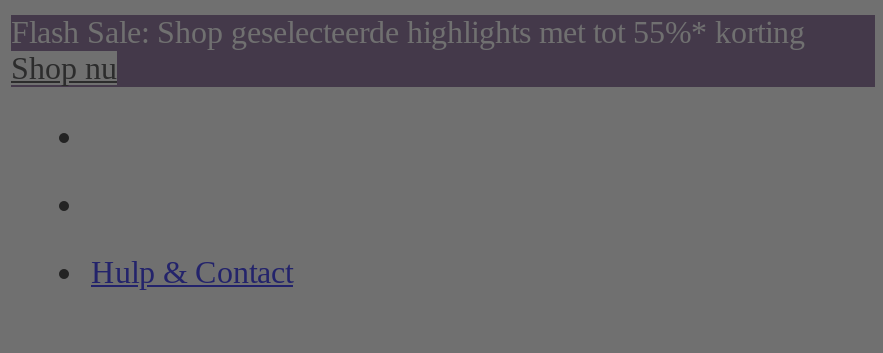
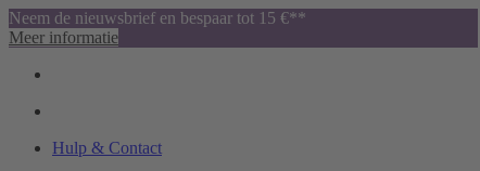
- Flash Sale: Shop geselecteerde highlights met tot 55%* korting
- Shop nu
+ Neem de nieuwsbrief en bespaar tot 15 €**
+ Meer informatie
